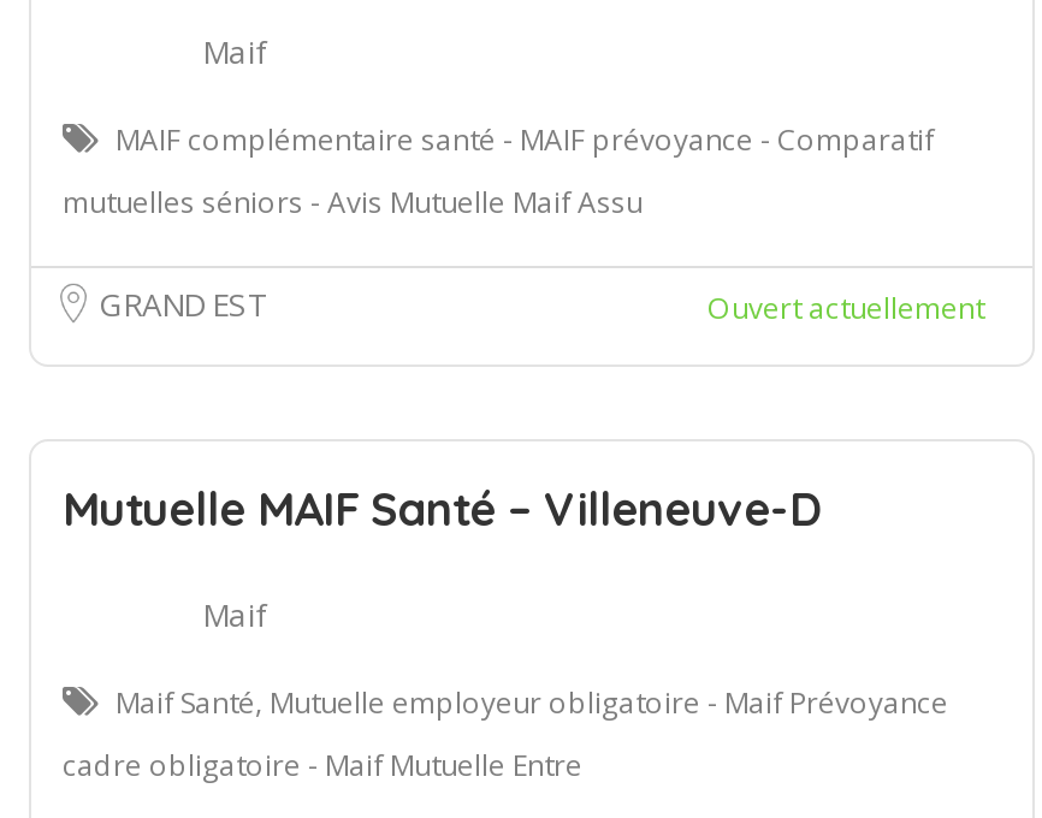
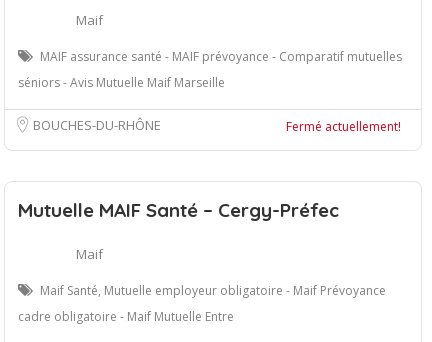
- MAIF complémentaire santé - MAIF prévoyance - Comparatif
+ MAIF assurance santé - MAIF prévoyance - Comparatif mutuelles

- mutuelles séniors - Avis Mutuelle Maif Assu
+ séniors - Avis Mutuelle Maif Marseille

- GRAND EST
- Ouvert actuellement
+ BOUCHES-DU-RHÔNE
+ Fermé actuellement!

- Mutuelle MAIF Santé – Villeneuve-D
+ Mutuelle MAIF Santé – Cergy-Préfec
